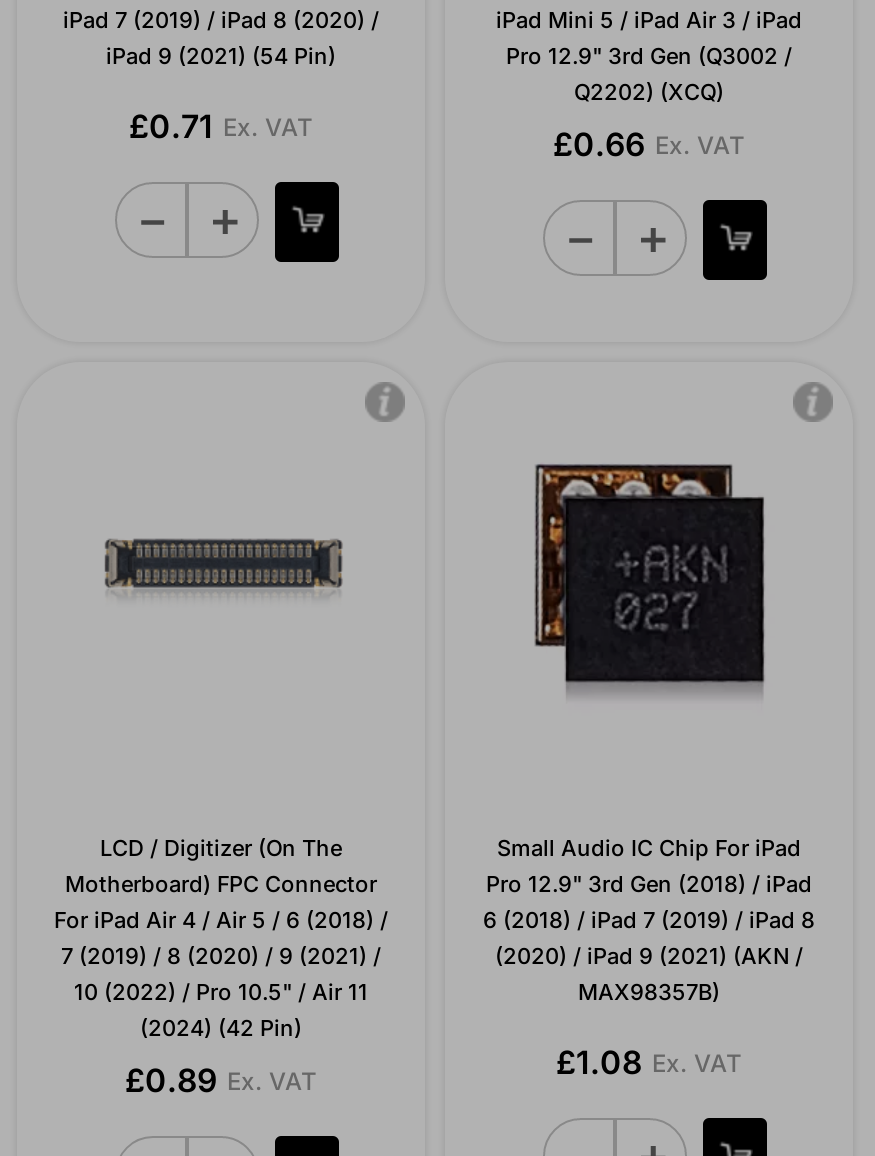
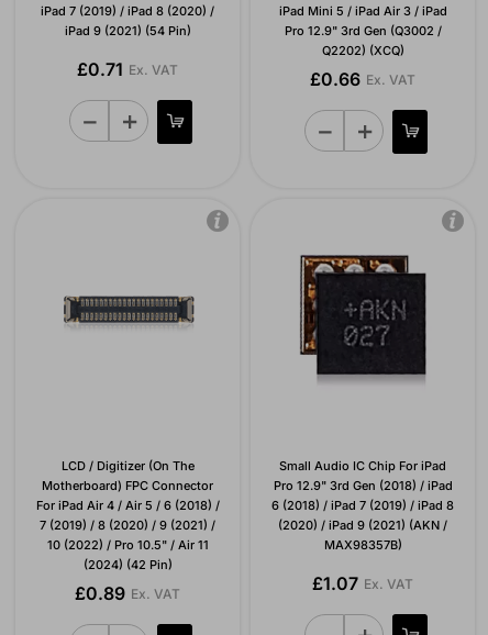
- £1.08 Ex. VAT
+ £1.07 Ex. VAT
